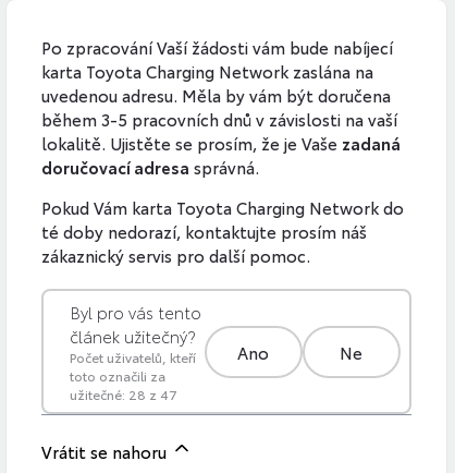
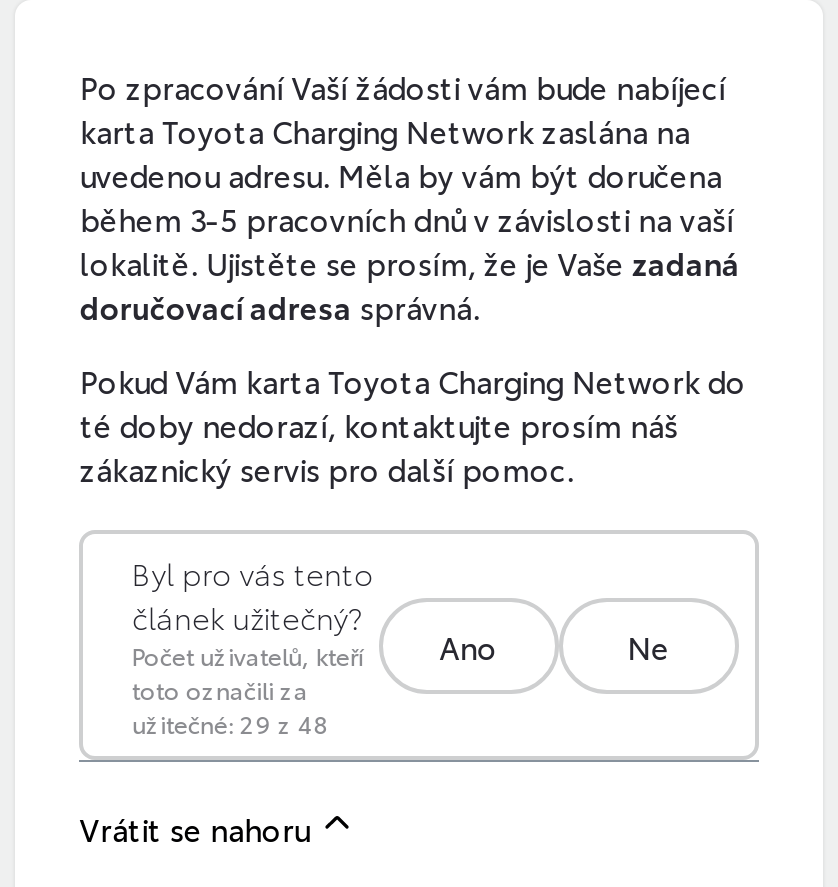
- užitečné: 28 z 47
+ užitečné: 29 z 48
